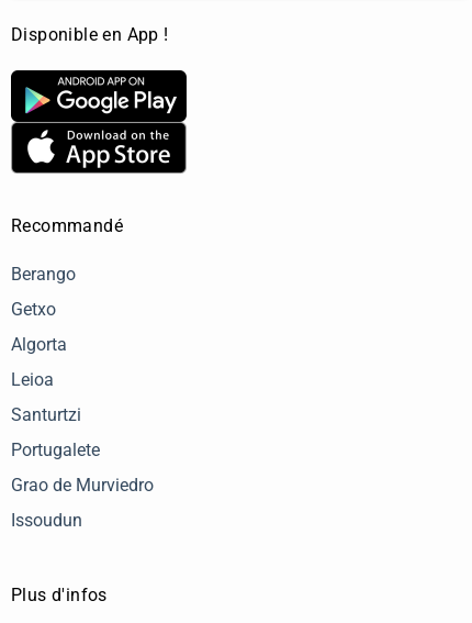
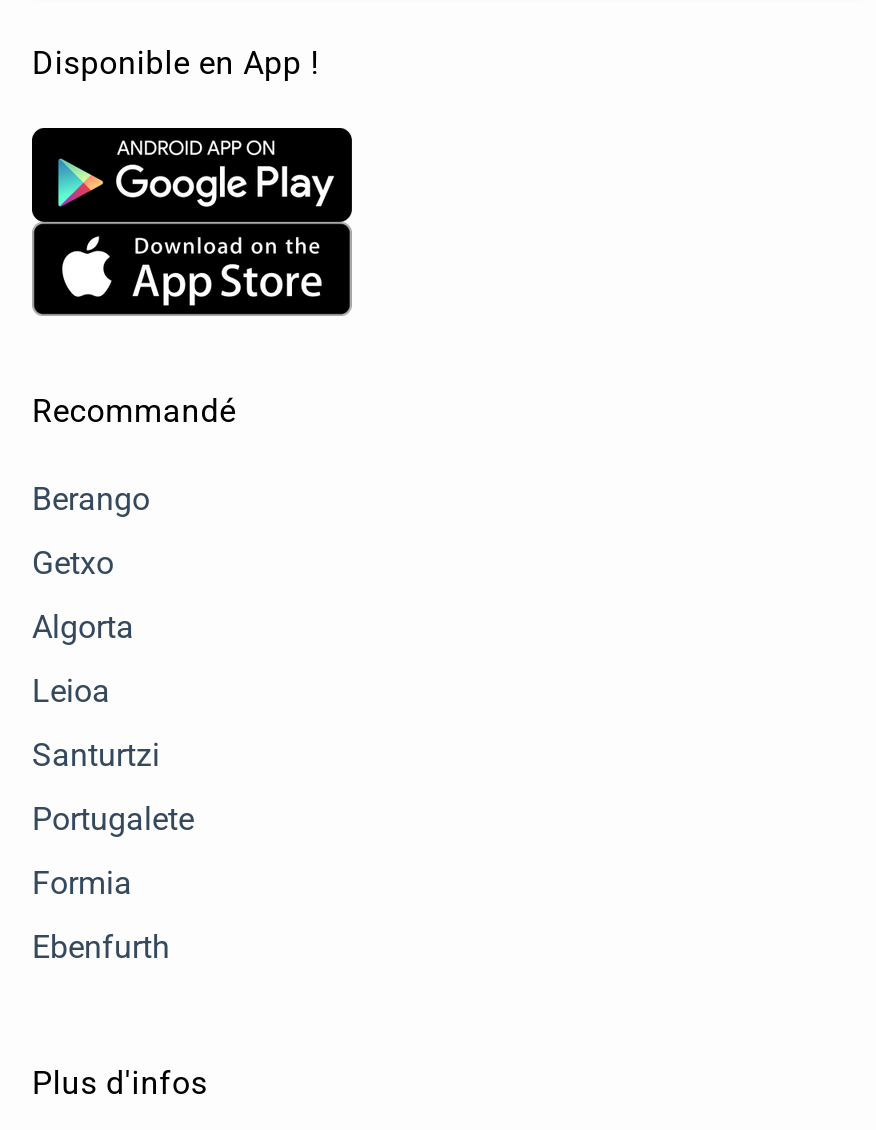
- Grao de Murviedro
+ Formia

- Issoudun
+ Ebenfurth
